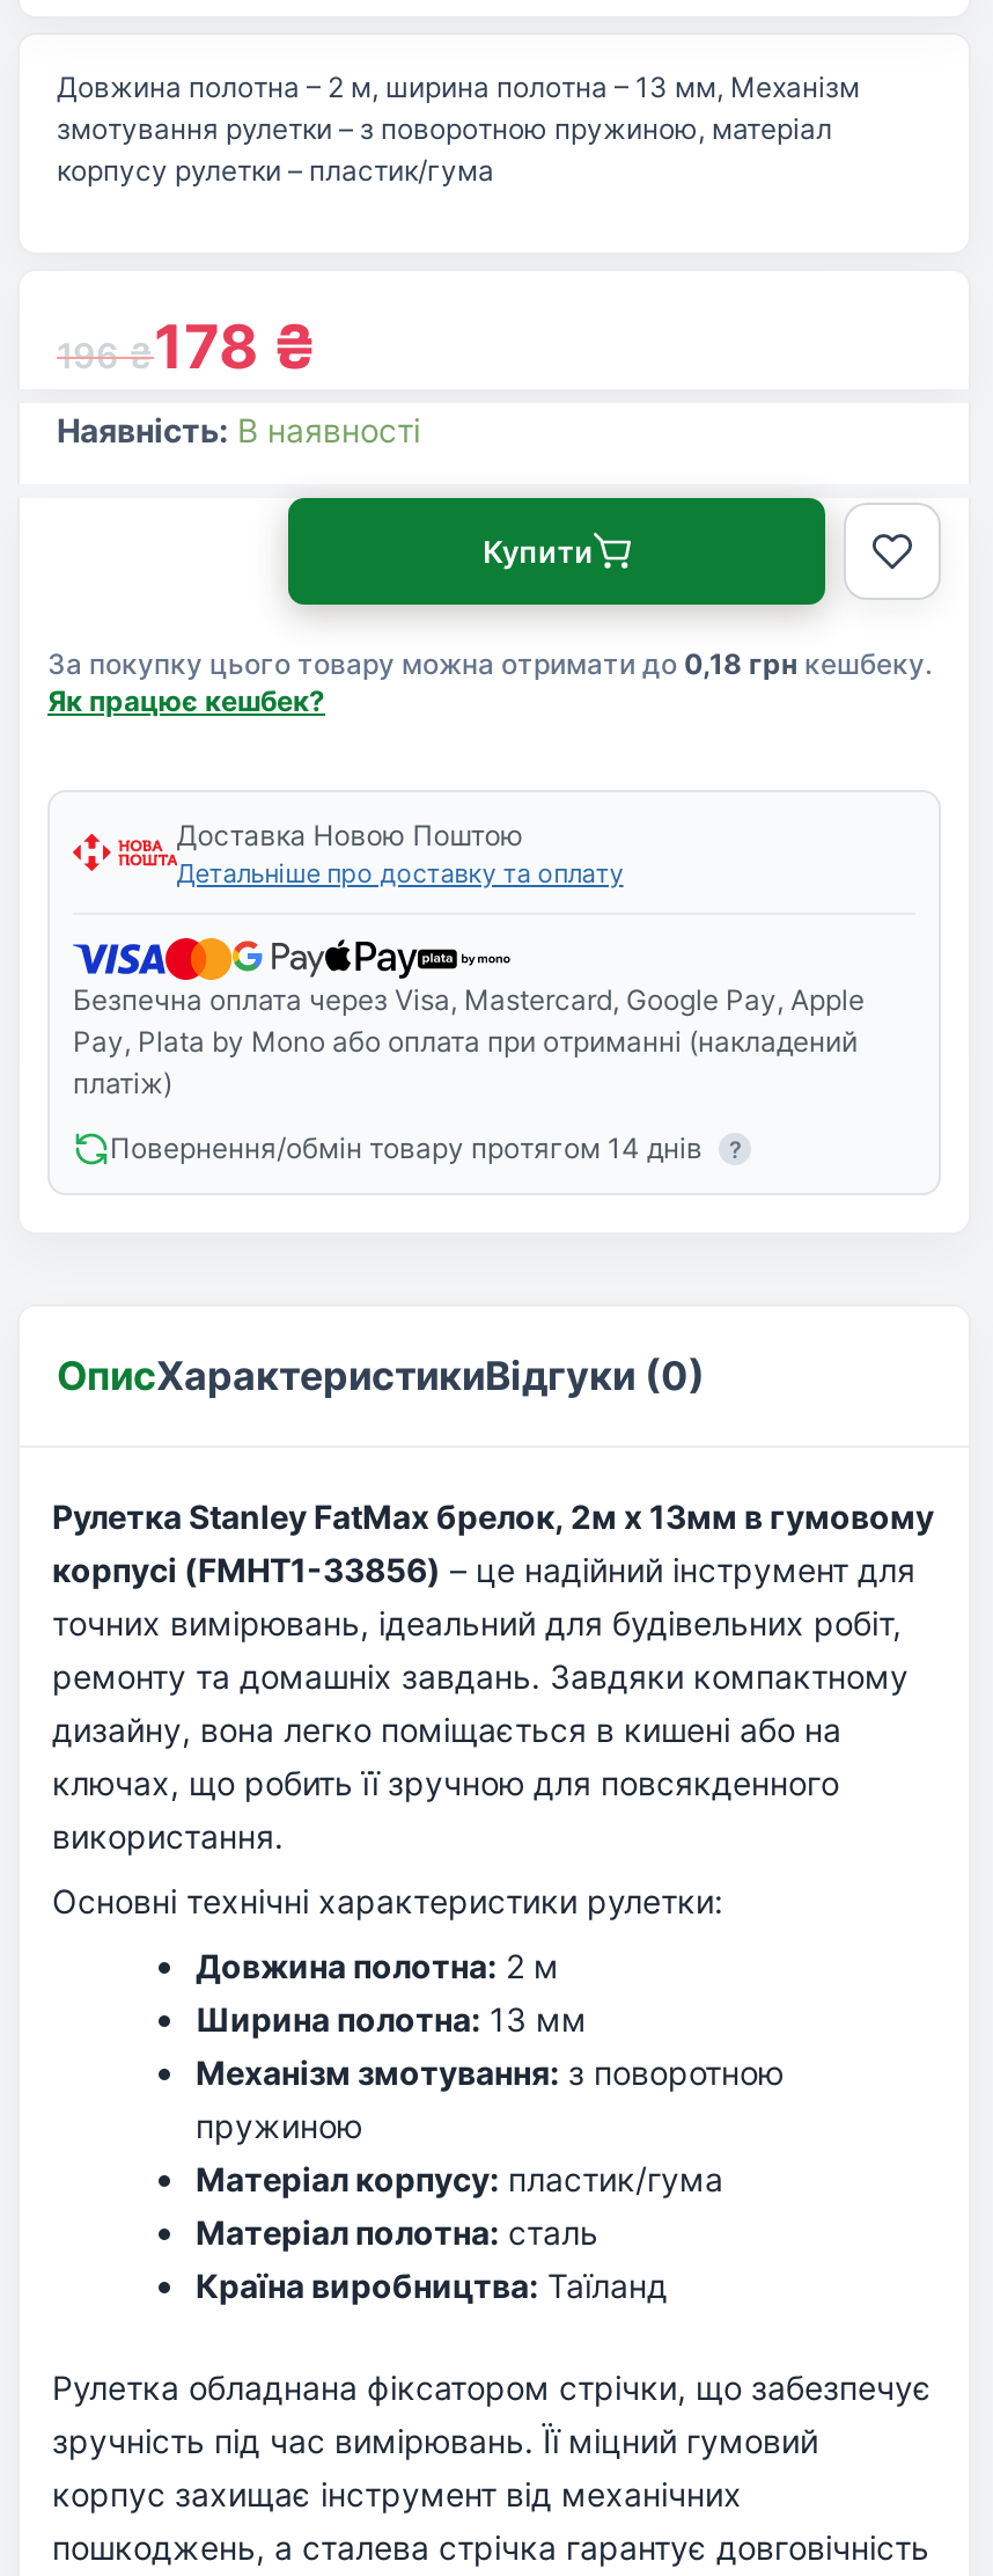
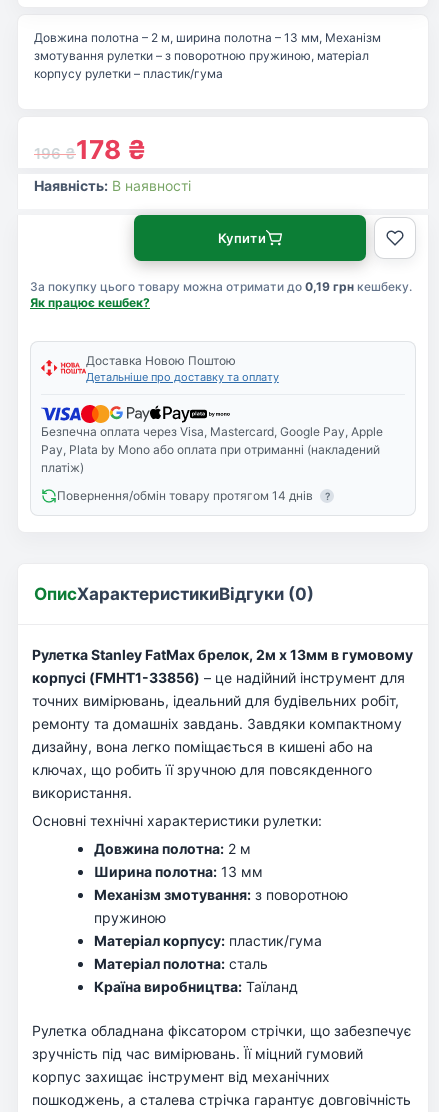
- За покупку цього товару можна отримати до 0,18 грн кешбеку.
+ За покупку цього товару можна отримати до 0,19 грн кешбеку.
